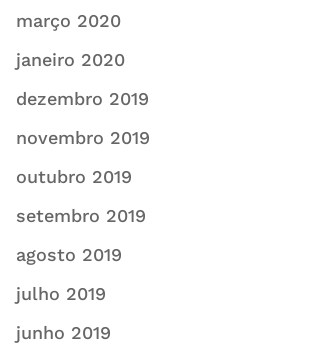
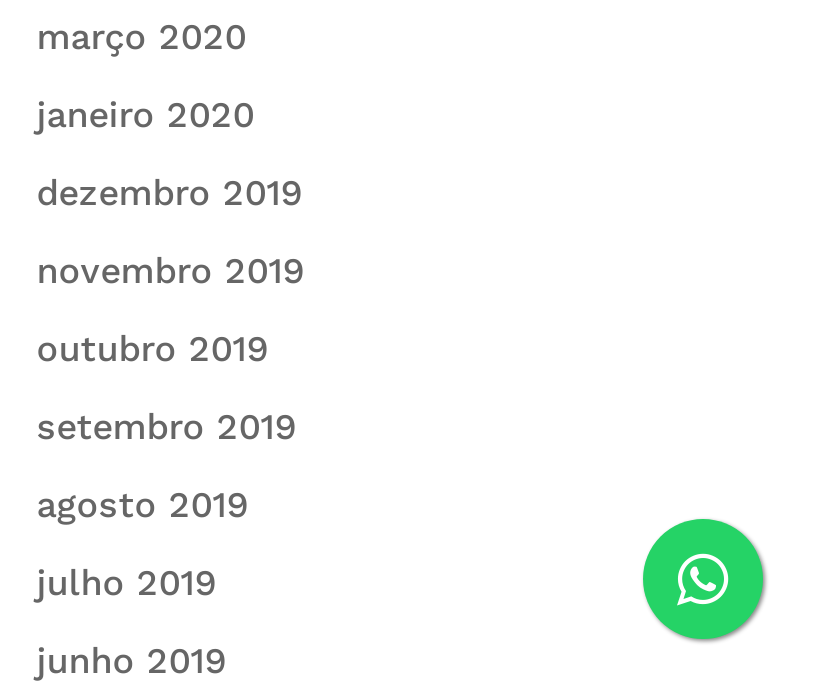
+ [image]
